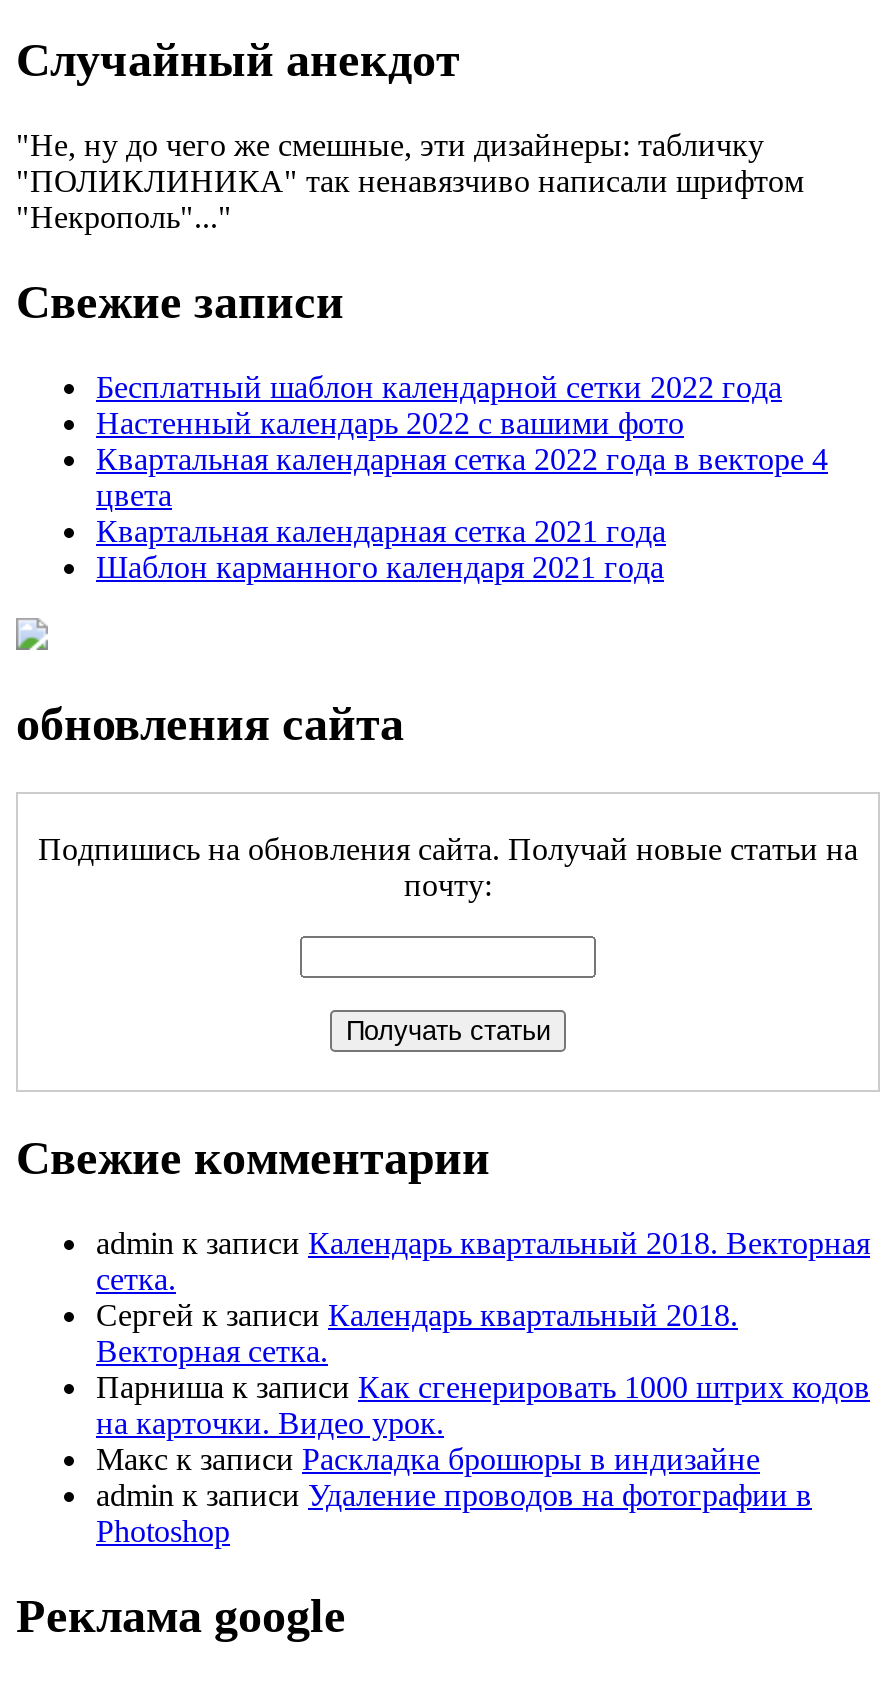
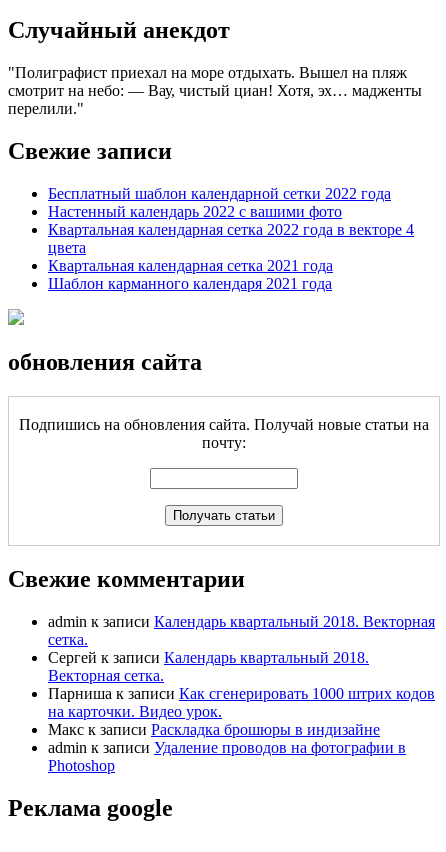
- Не, ну до чего же смешные, эти дизайнеры: табличку
- "ПОЛИКЛИНИКА" так ненавязчиво написали шрифтом
- "Некрополь"...
+ Полиграфист приехал на море отдыхать. Вышел на пляж
+ смотрит на небо: — Вау, чистый циан! Хотя, эх… мадженты
+ перелили.
